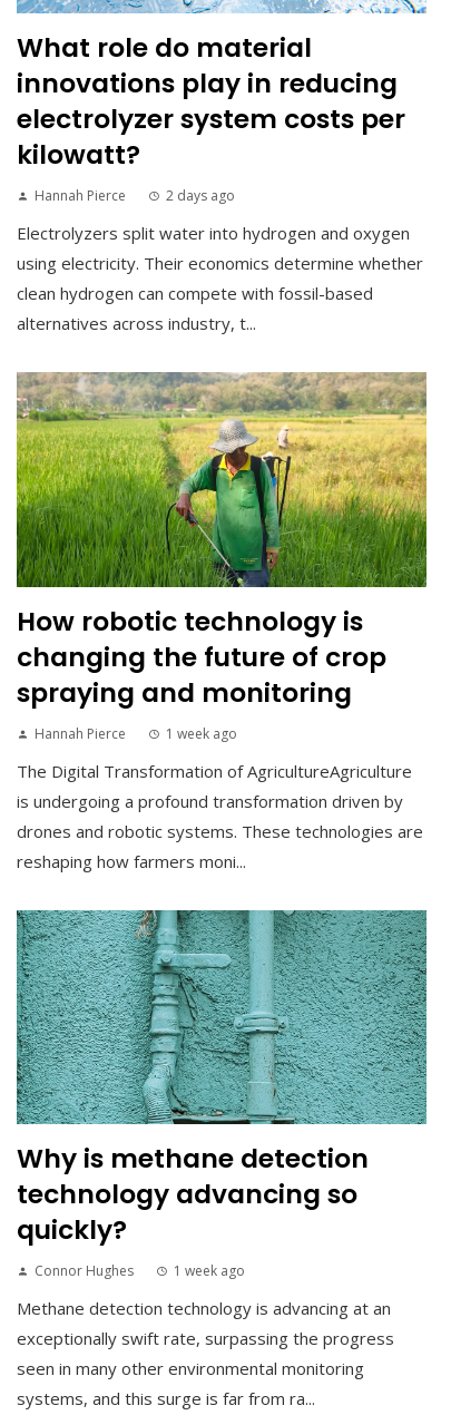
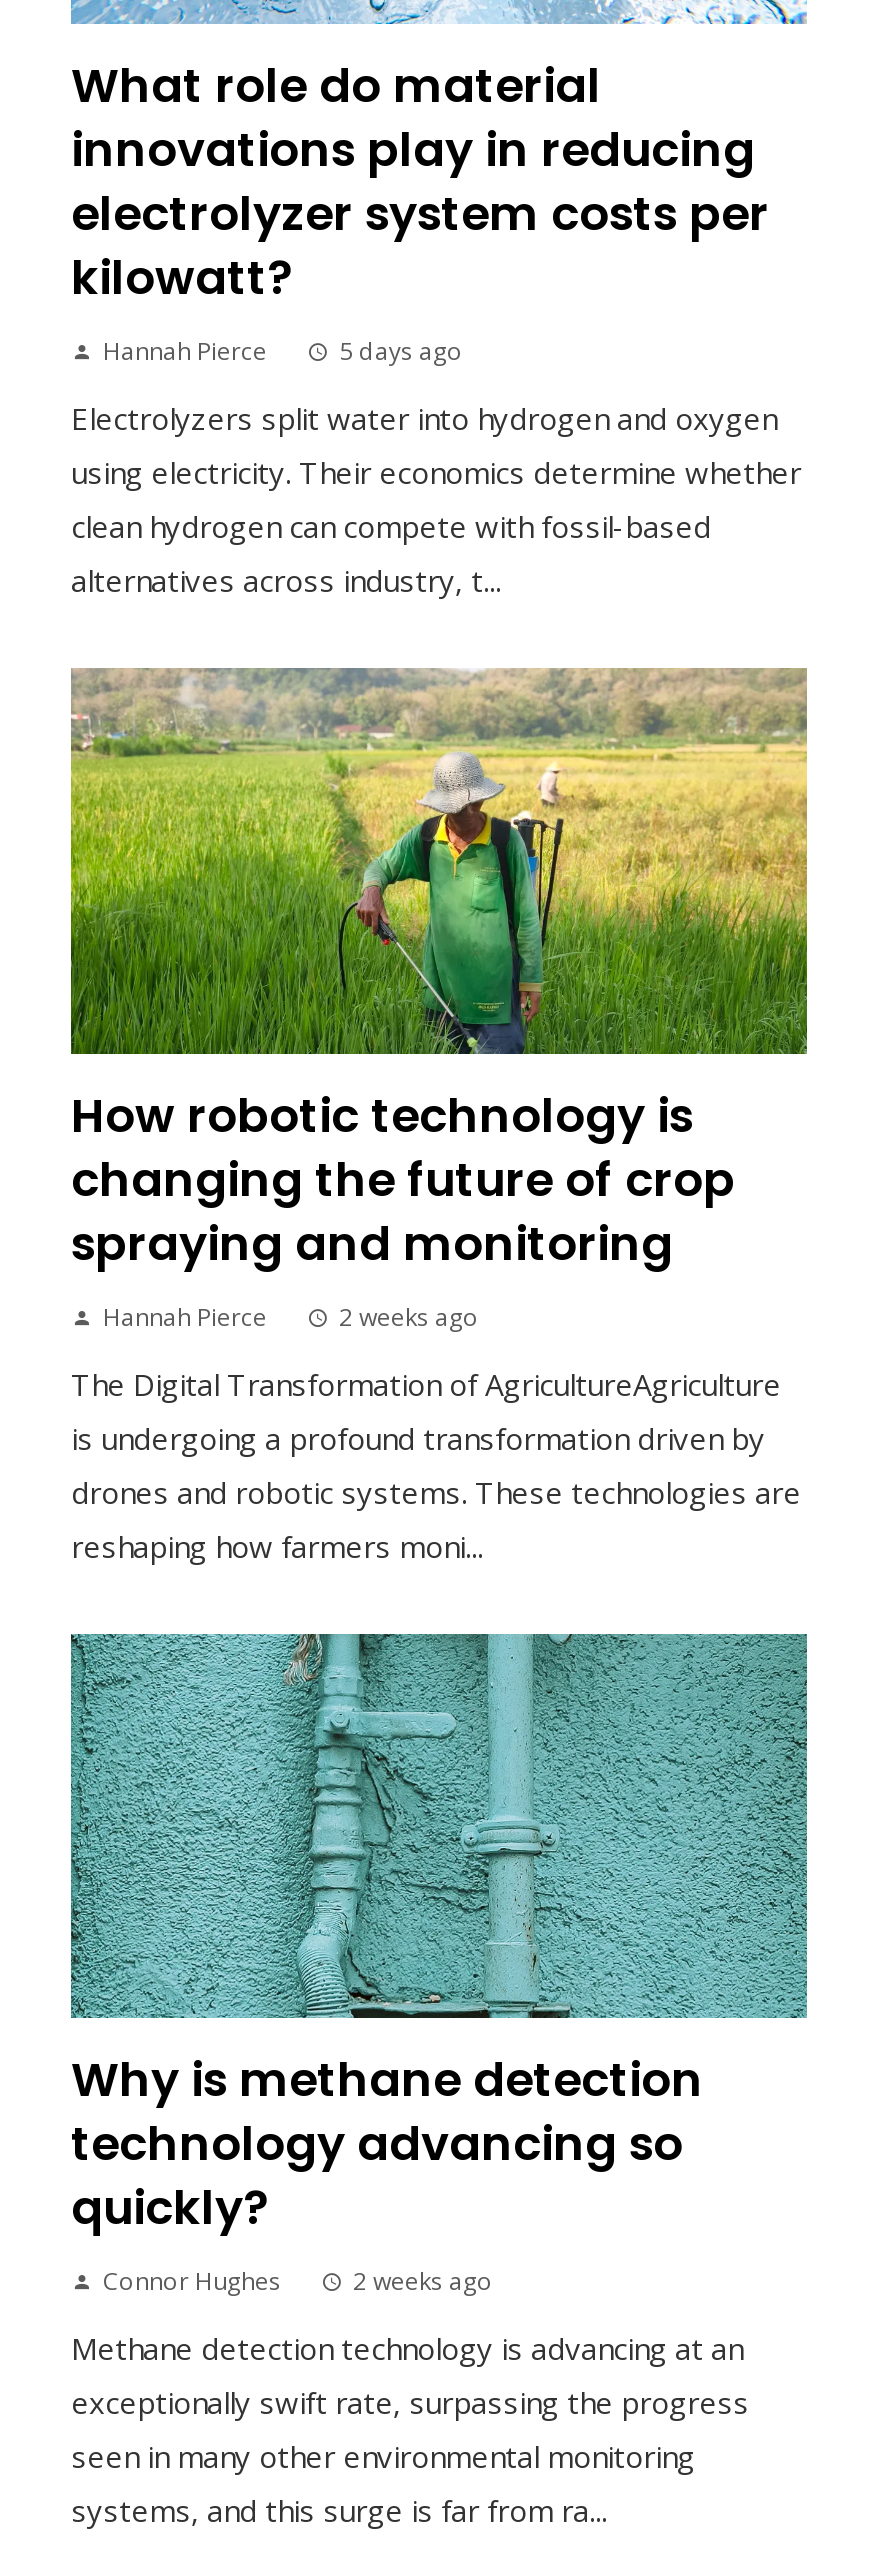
- 2 days ago
+ 5 days ago

- 1 week ago
+ 2 weeks ago

- 1 week ago
+ 2 weeks ago
